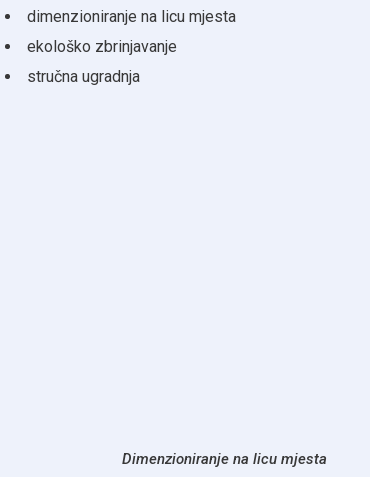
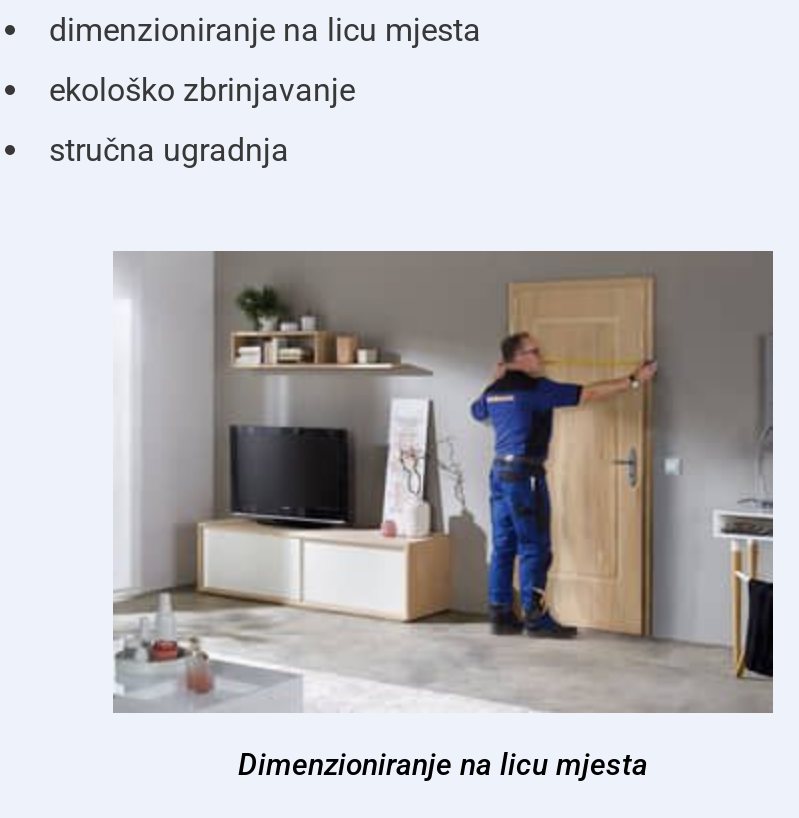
+ [image]
